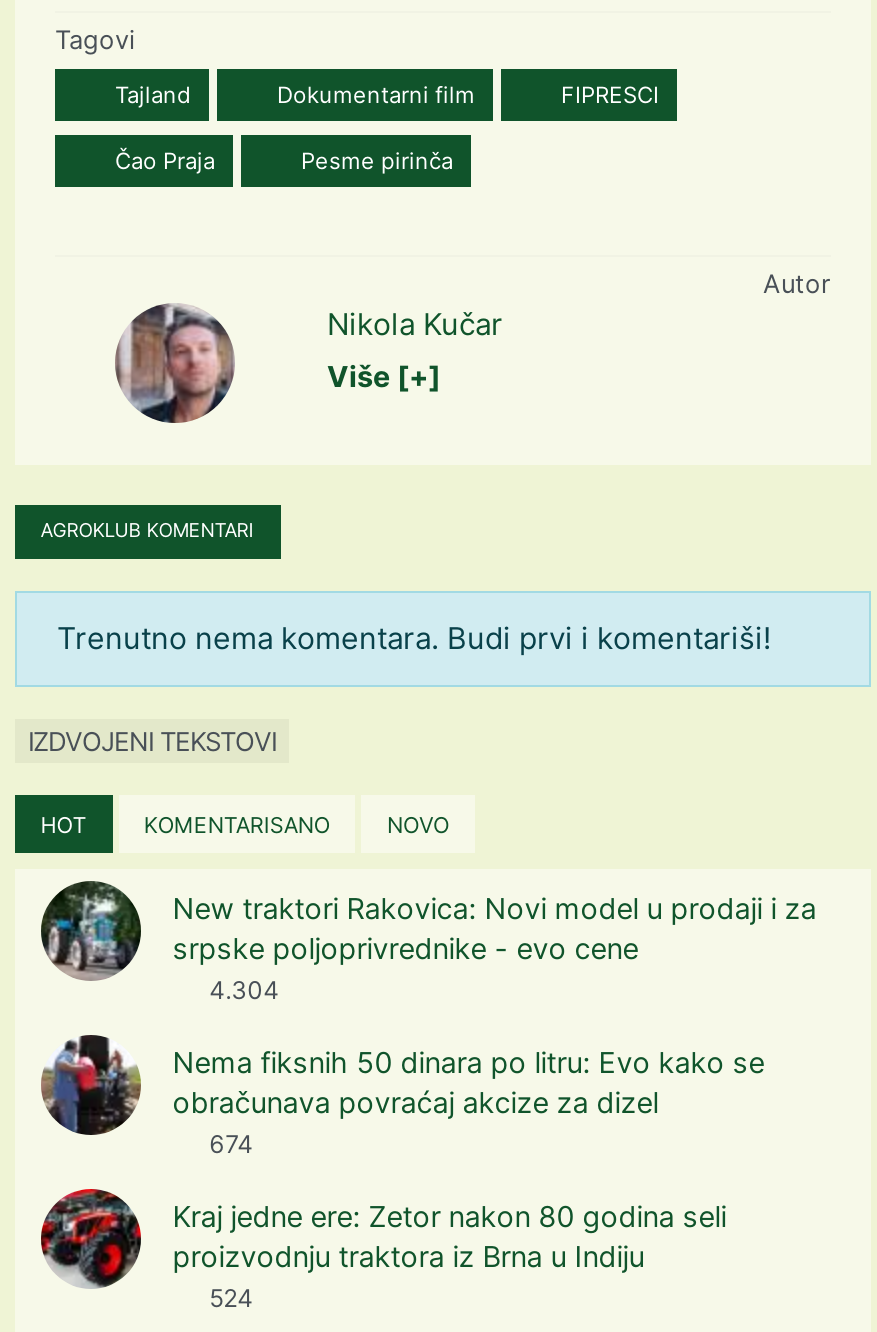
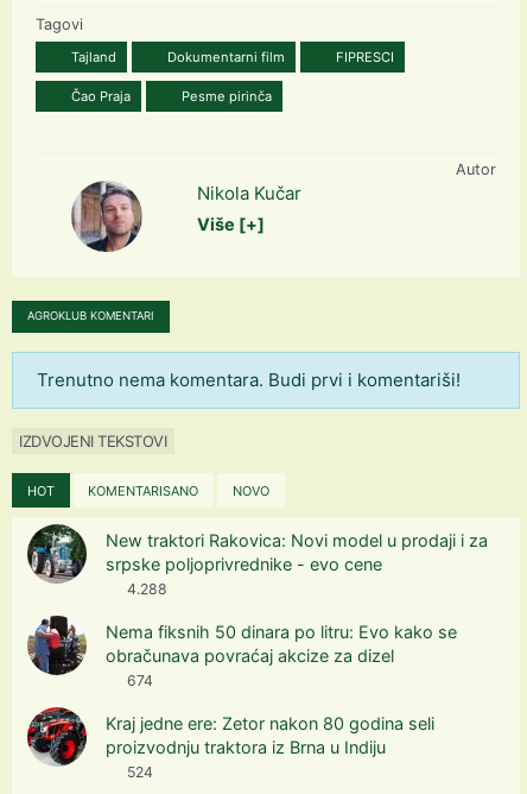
- 4.304
+ 4.288
